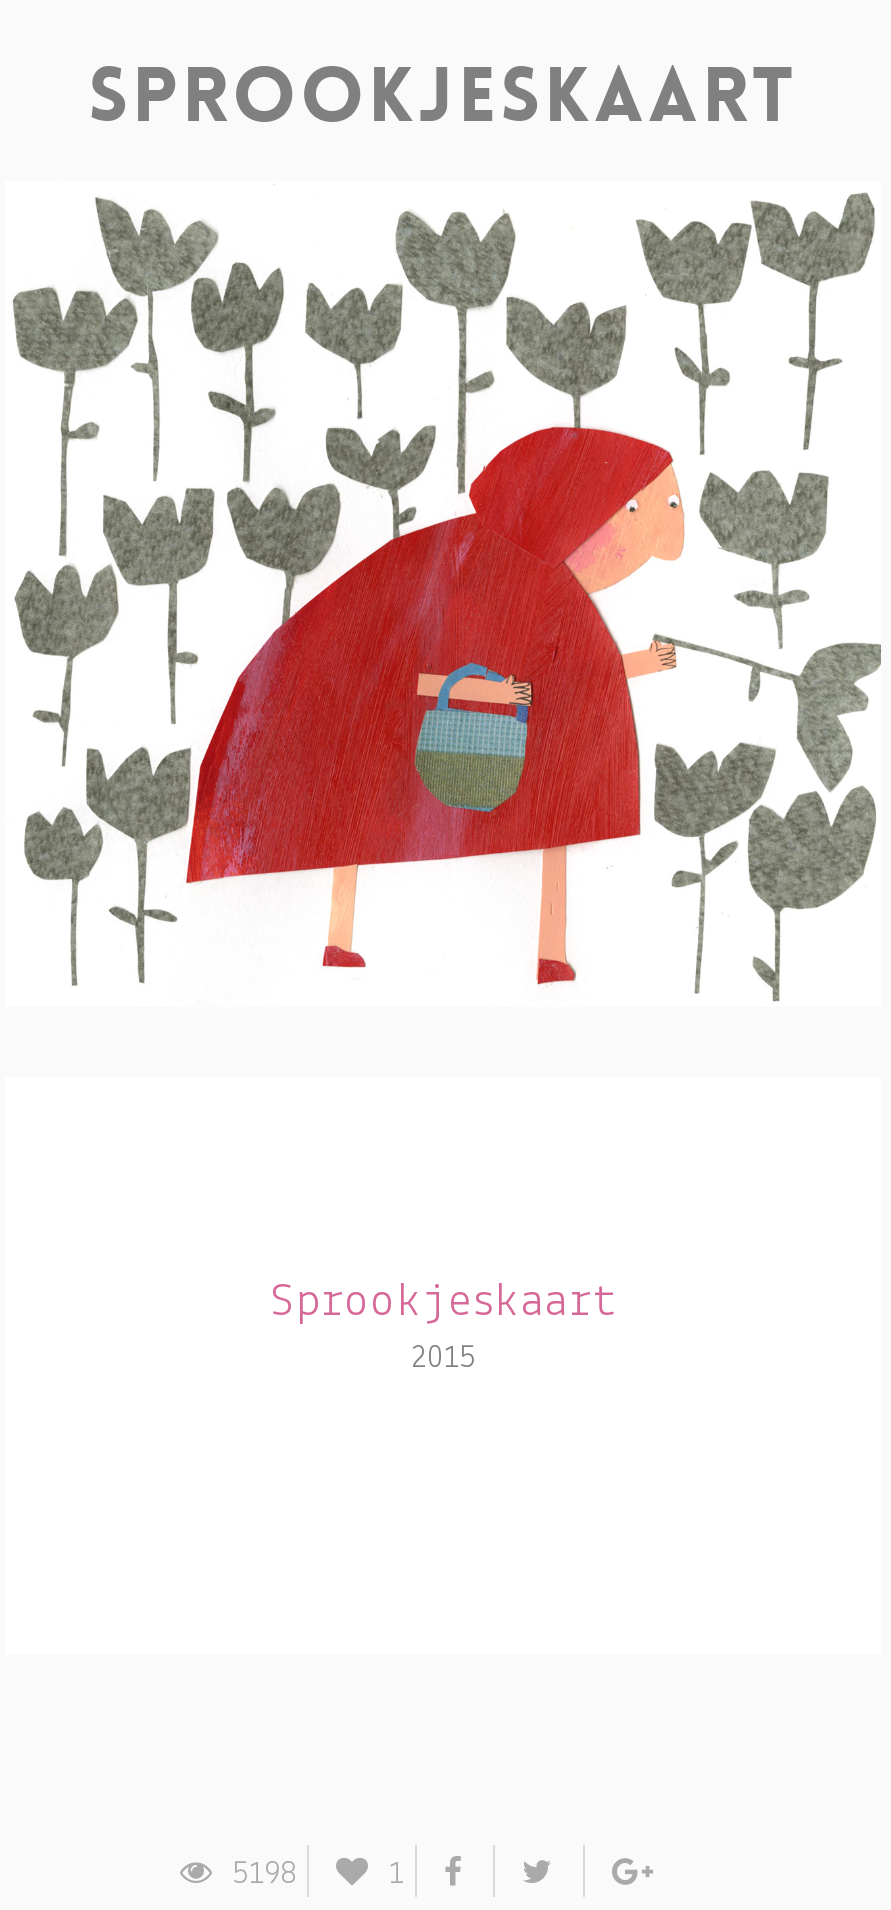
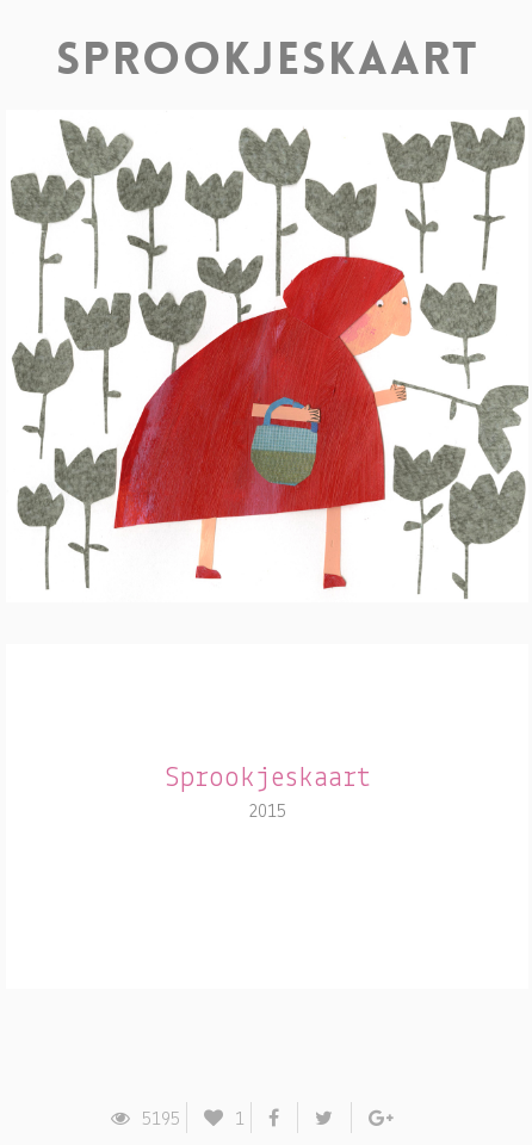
- 5198
+ 5195
